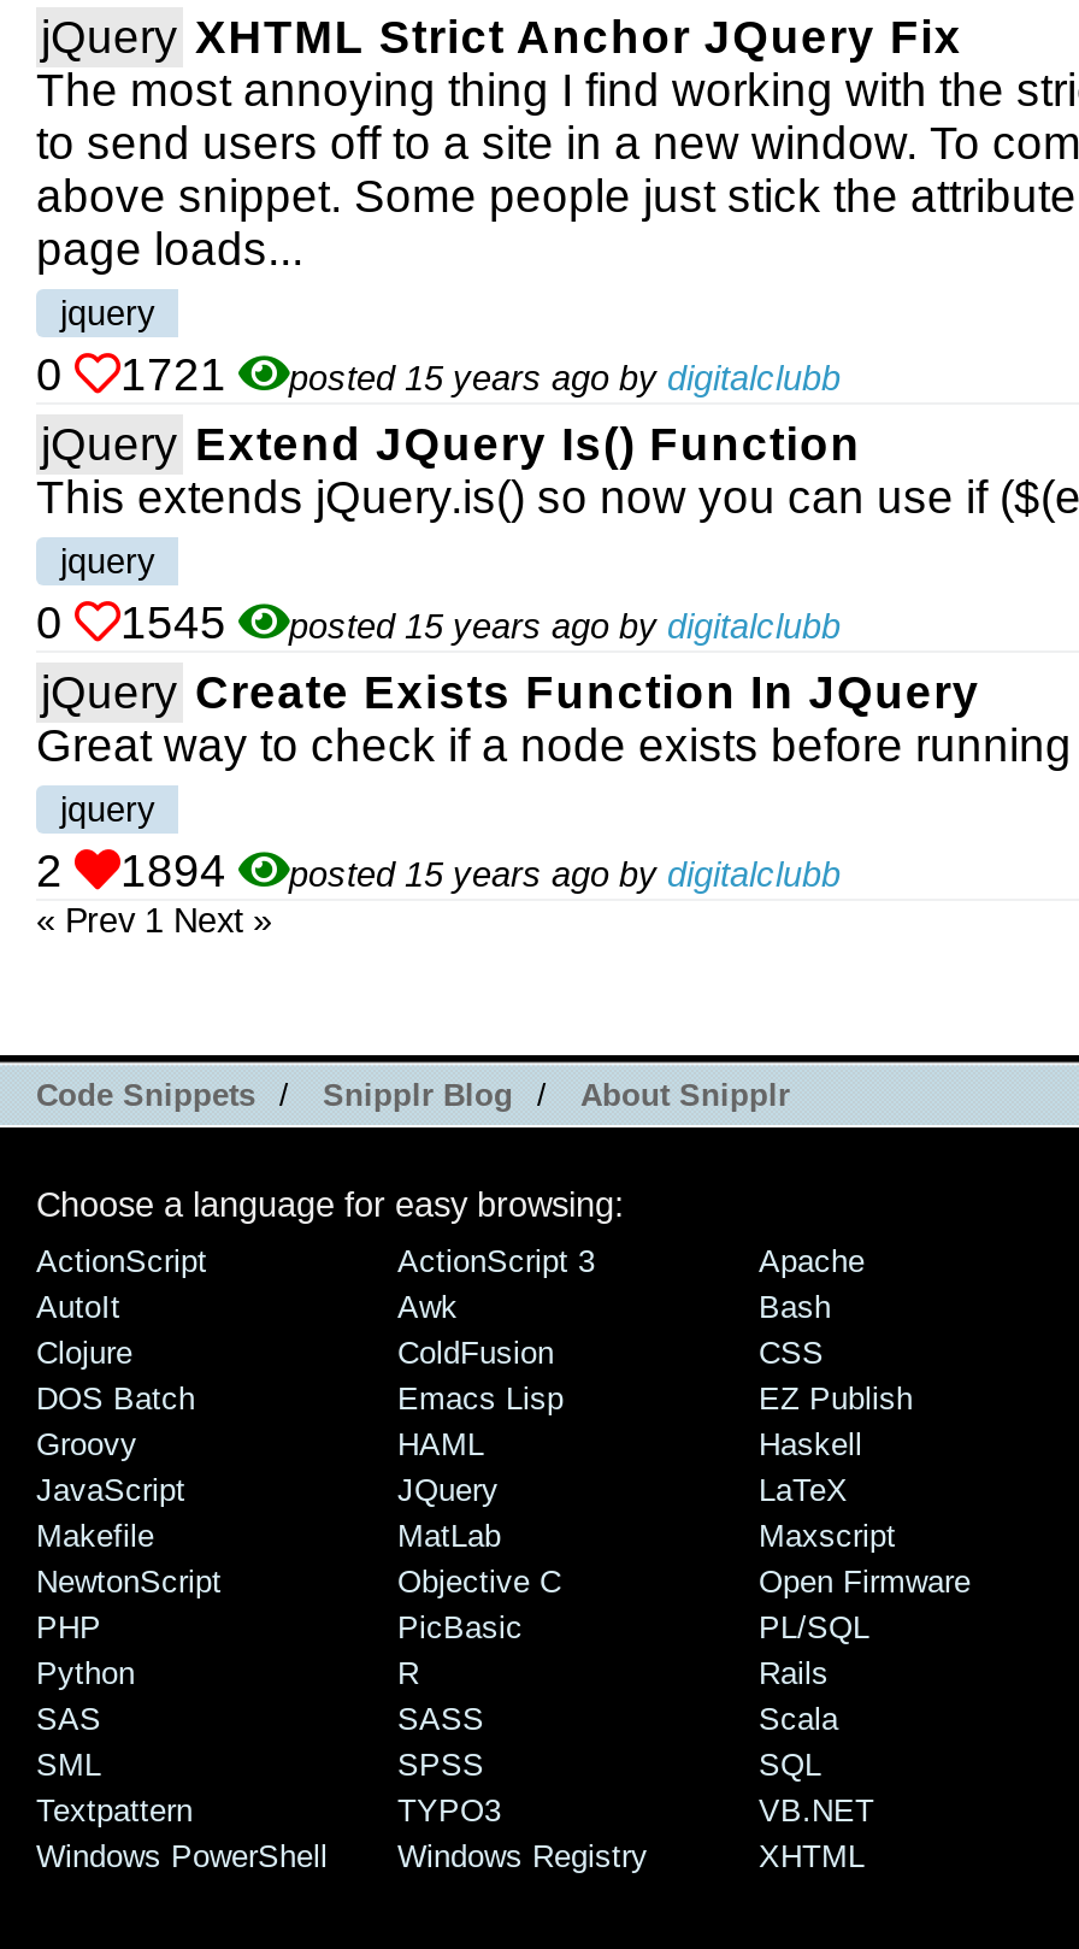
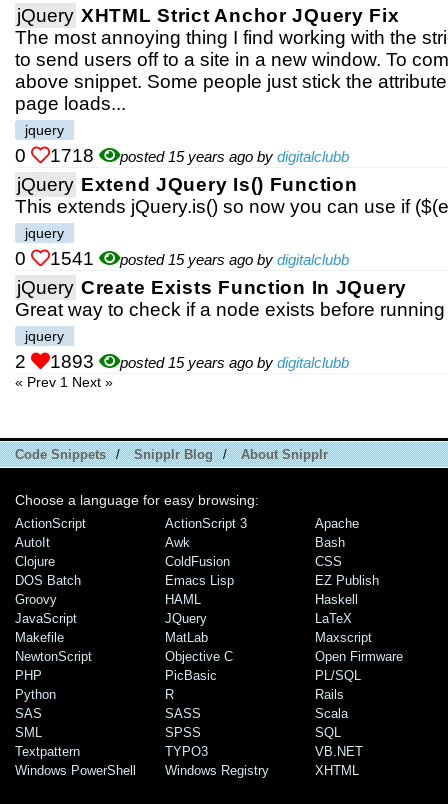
- 0 1721 posted 15 years ago by digitalclubb
+ 0 1718 posted 15 years ago by digitalclubb

- 0 1545 posted 15 years ago by digitalclubb
+ 0 1541 posted 15 years ago by digitalclubb

- 2 1894 posted 15 years ago by digitalclubb
+ 2 1893 posted 15 years ago by digitalclubb
